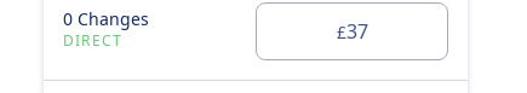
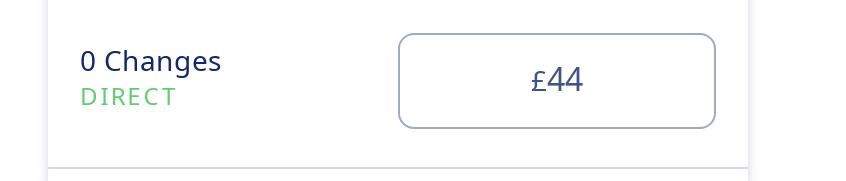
- £37
+ £44
